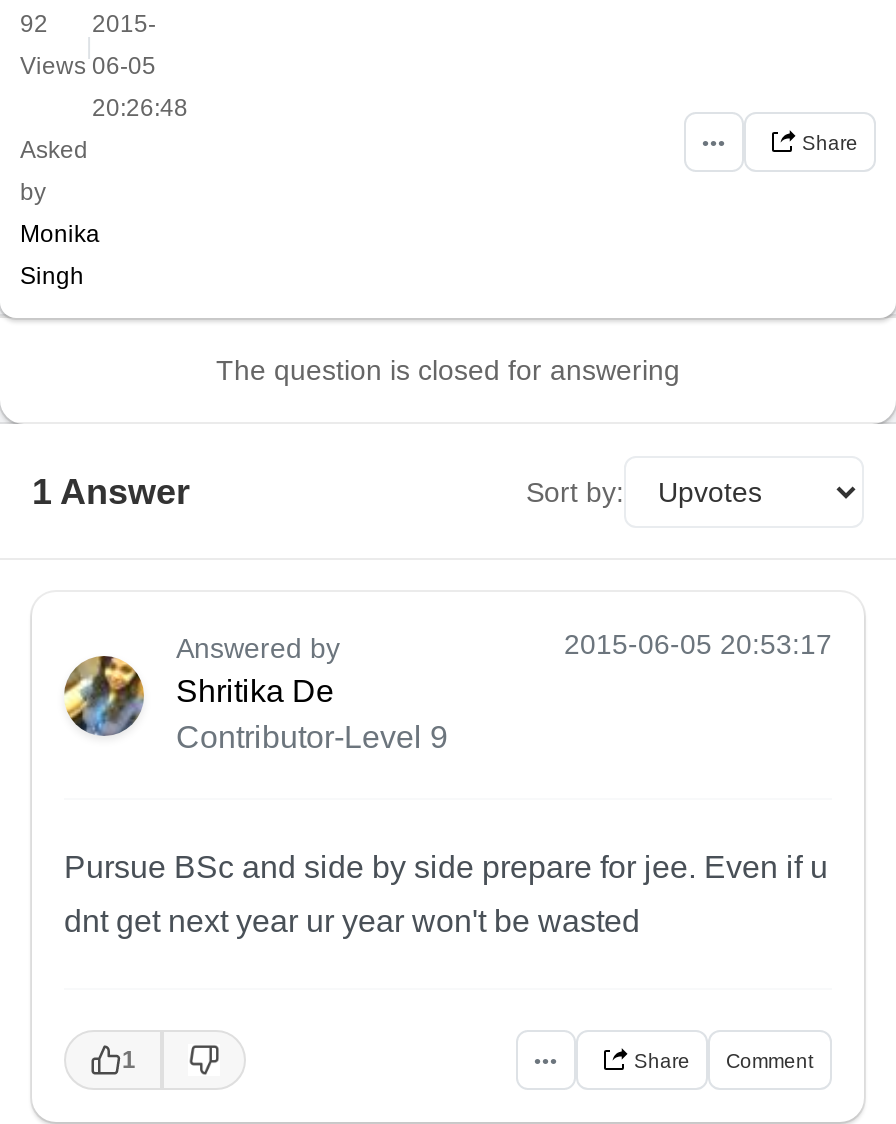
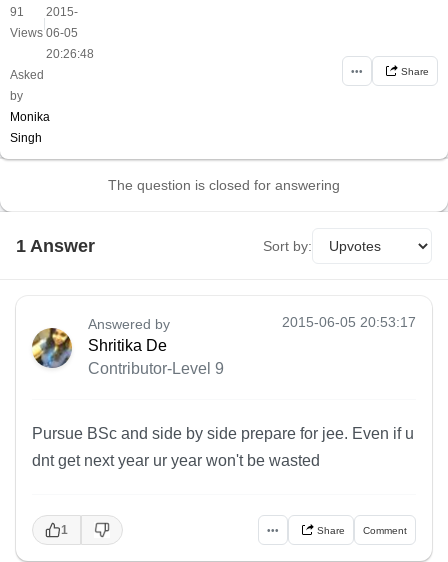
- 92 2015-
+ 91 2015-
